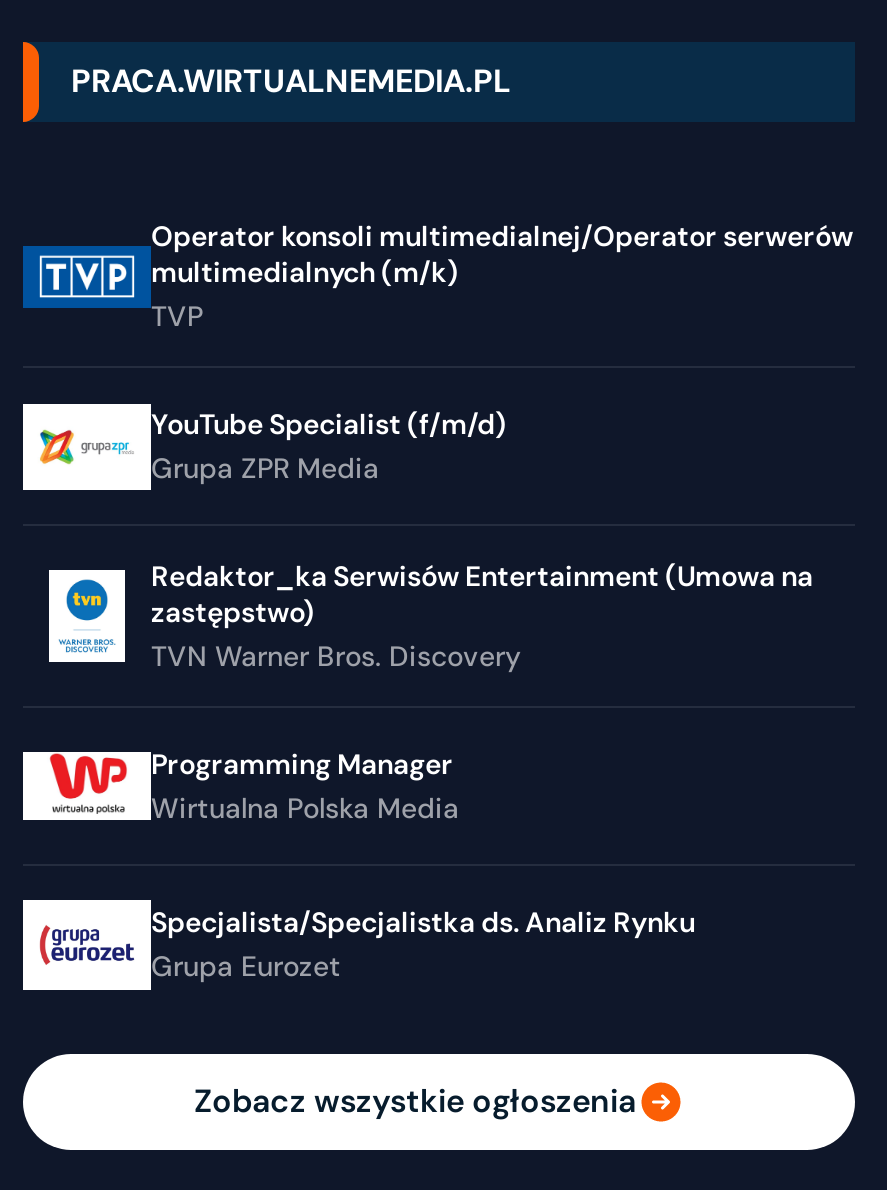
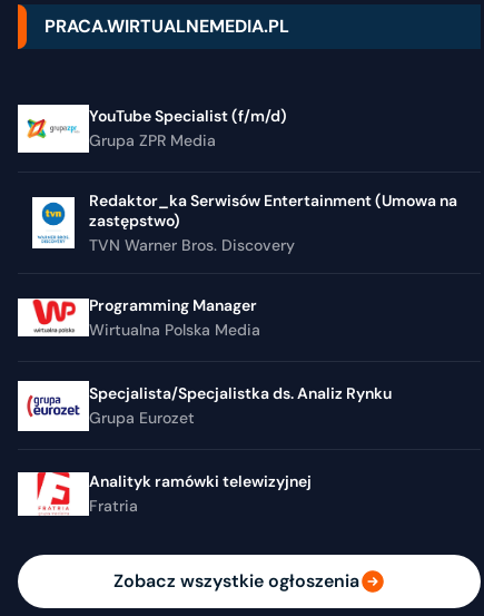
- [image]
- Operator konsoli multimedialnej/Operator serwerów
- multimedialnych (m/k)
- TVP

moved up: YouTube Specialist (f/m/d) | Grupa ZPR Media | Redaktor_ka Serwisów Entertainment (Umowa na | ... | Specjalista/Specjalistka ds. Analiz Rynku | Grupa Eurozet

+ [image]
+ Analityk ramówki telewizyjnej
+ Fratria
